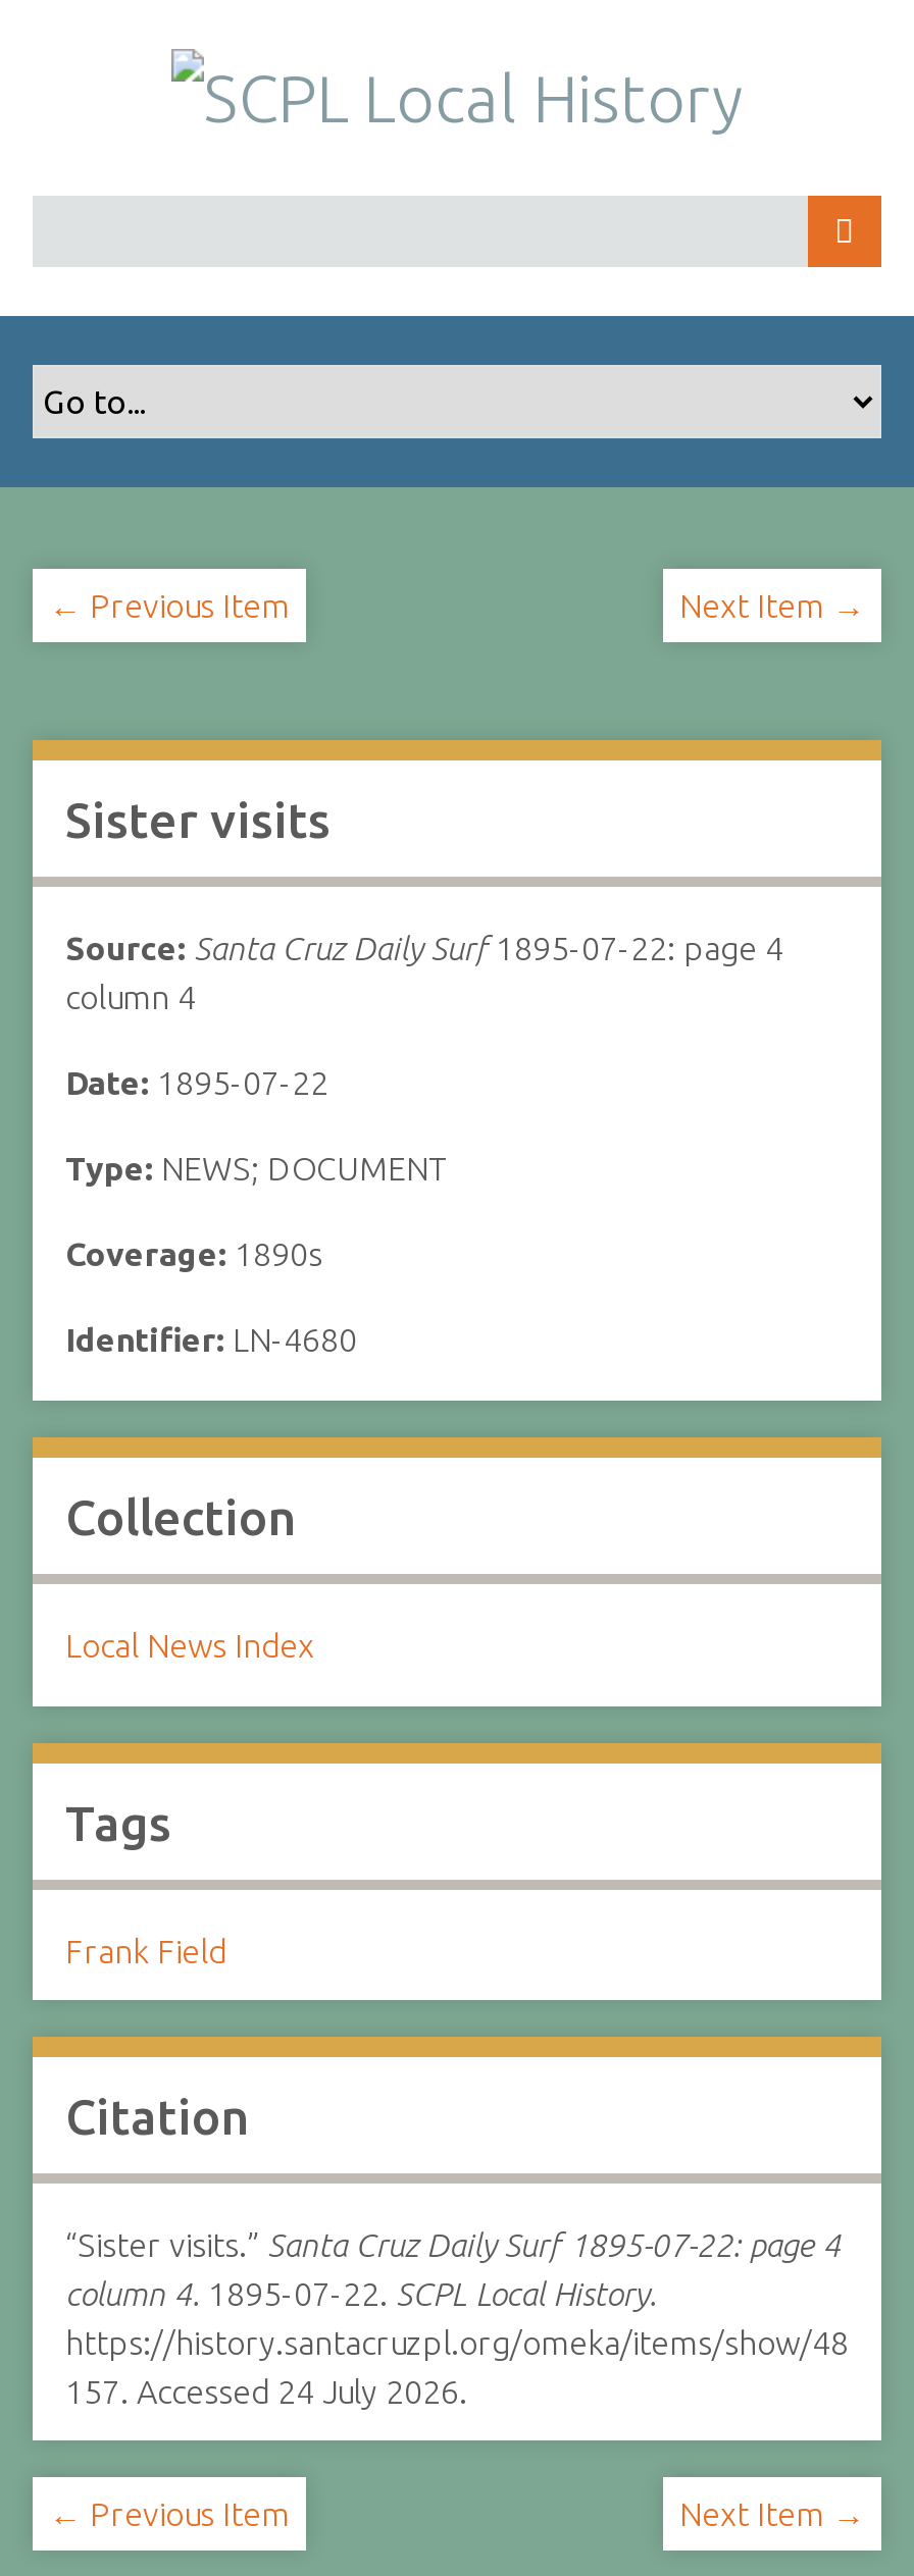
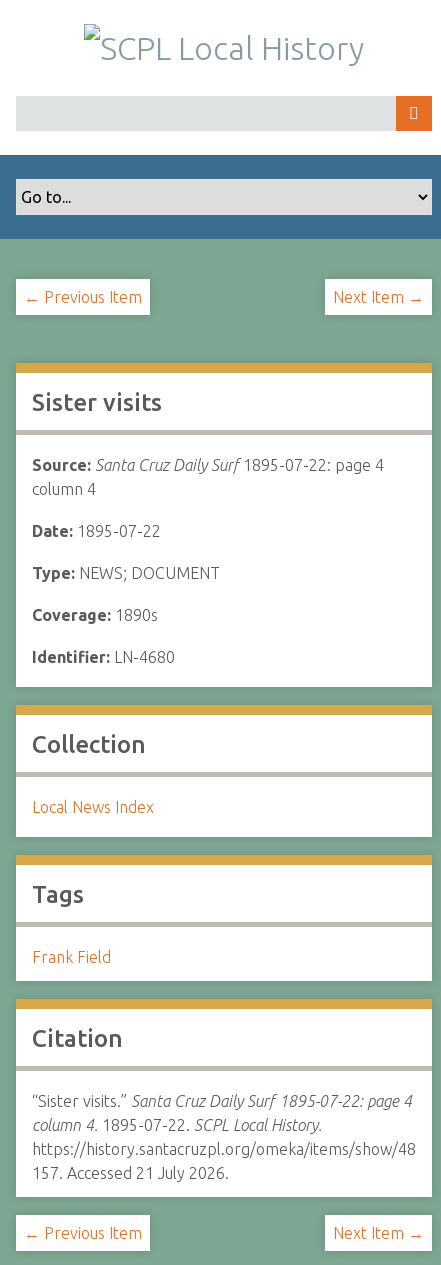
- 157. Accessed 24 July 2026.
+ 157. Accessed 21 July 2026.
